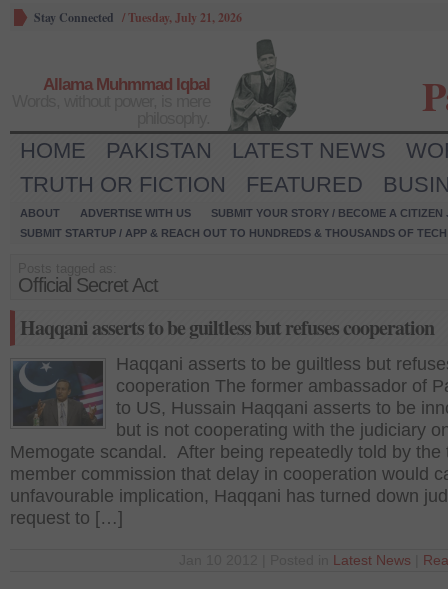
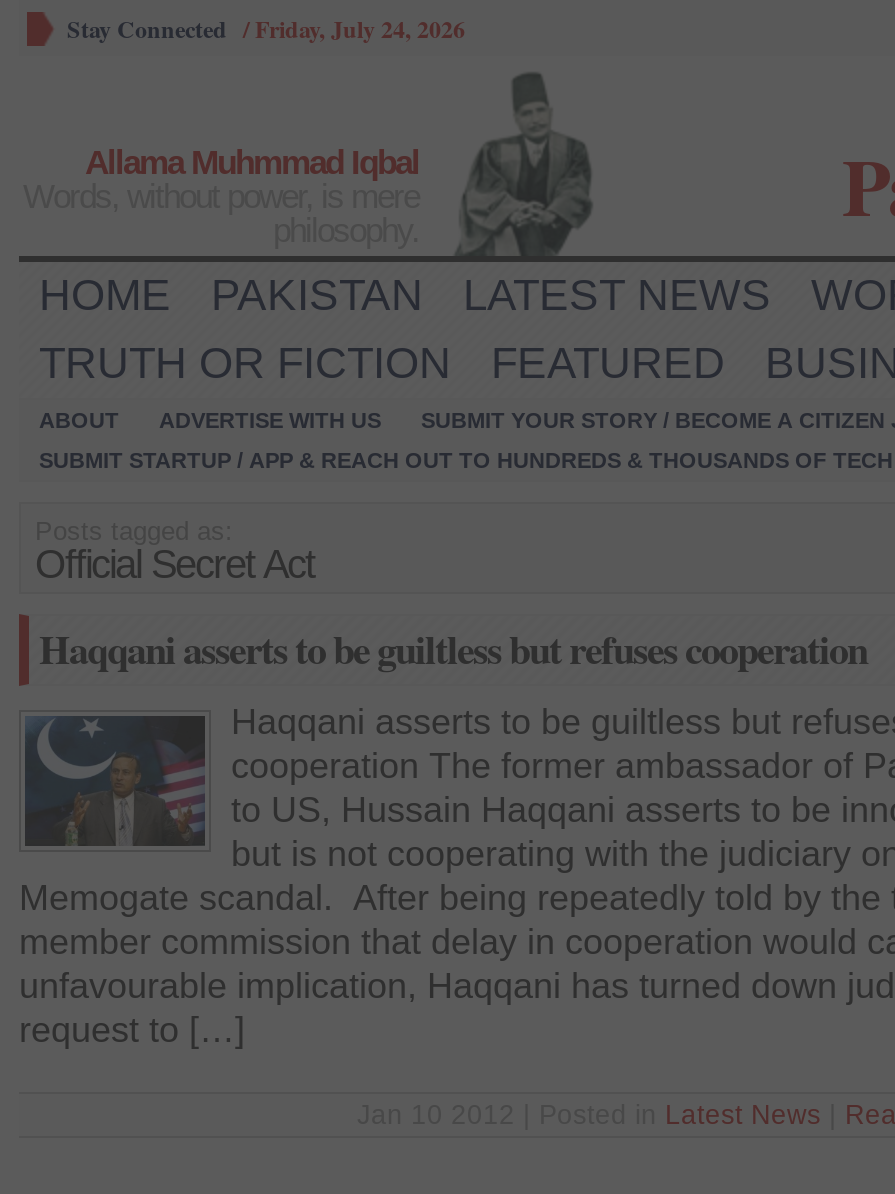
- Stay Connected / Tuesday, July 21, 2026
+ Stay Connected / Friday, July 24, 2026
